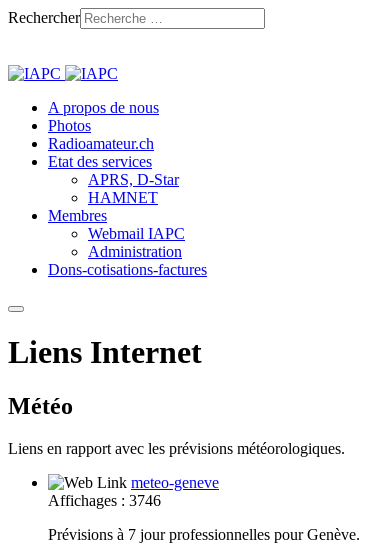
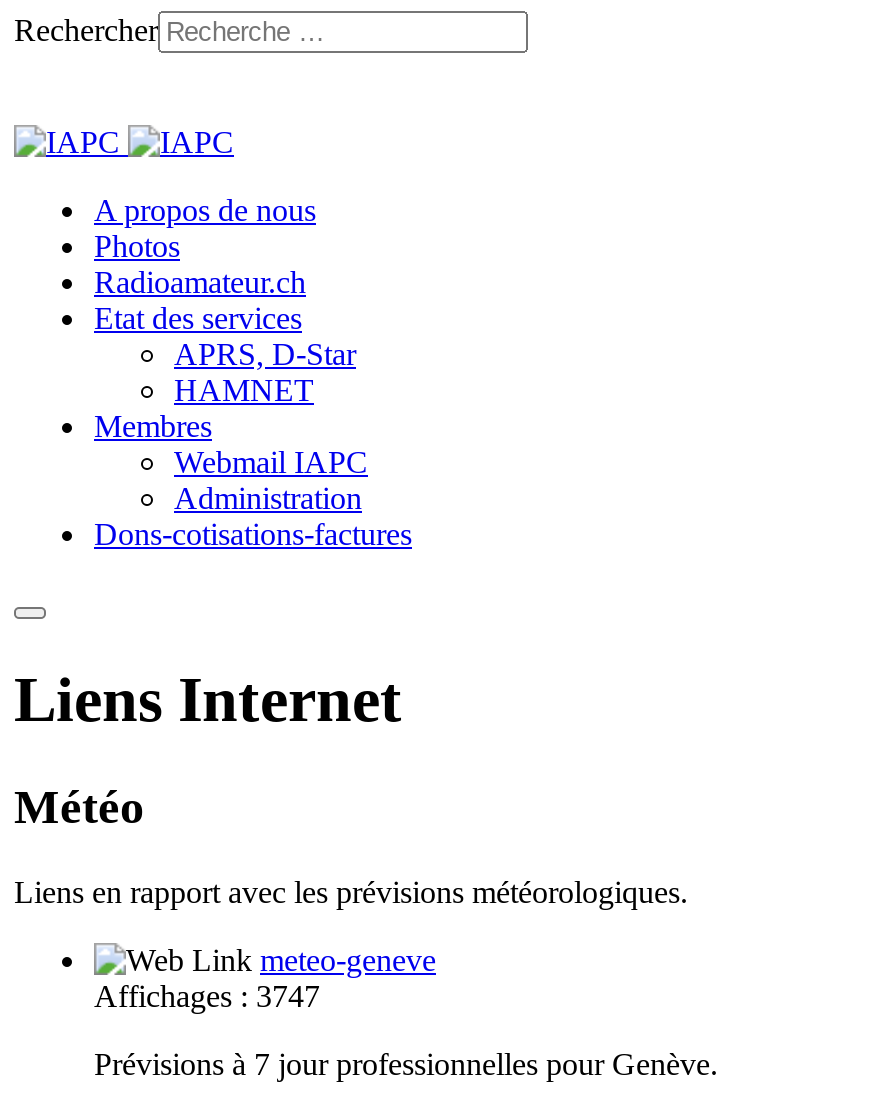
- Affichages : 3746
+ Affichages : 3747
